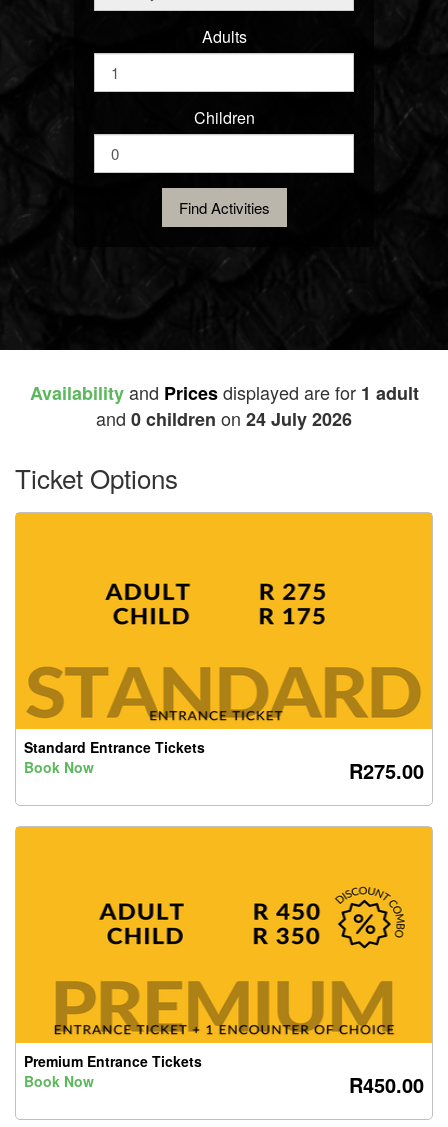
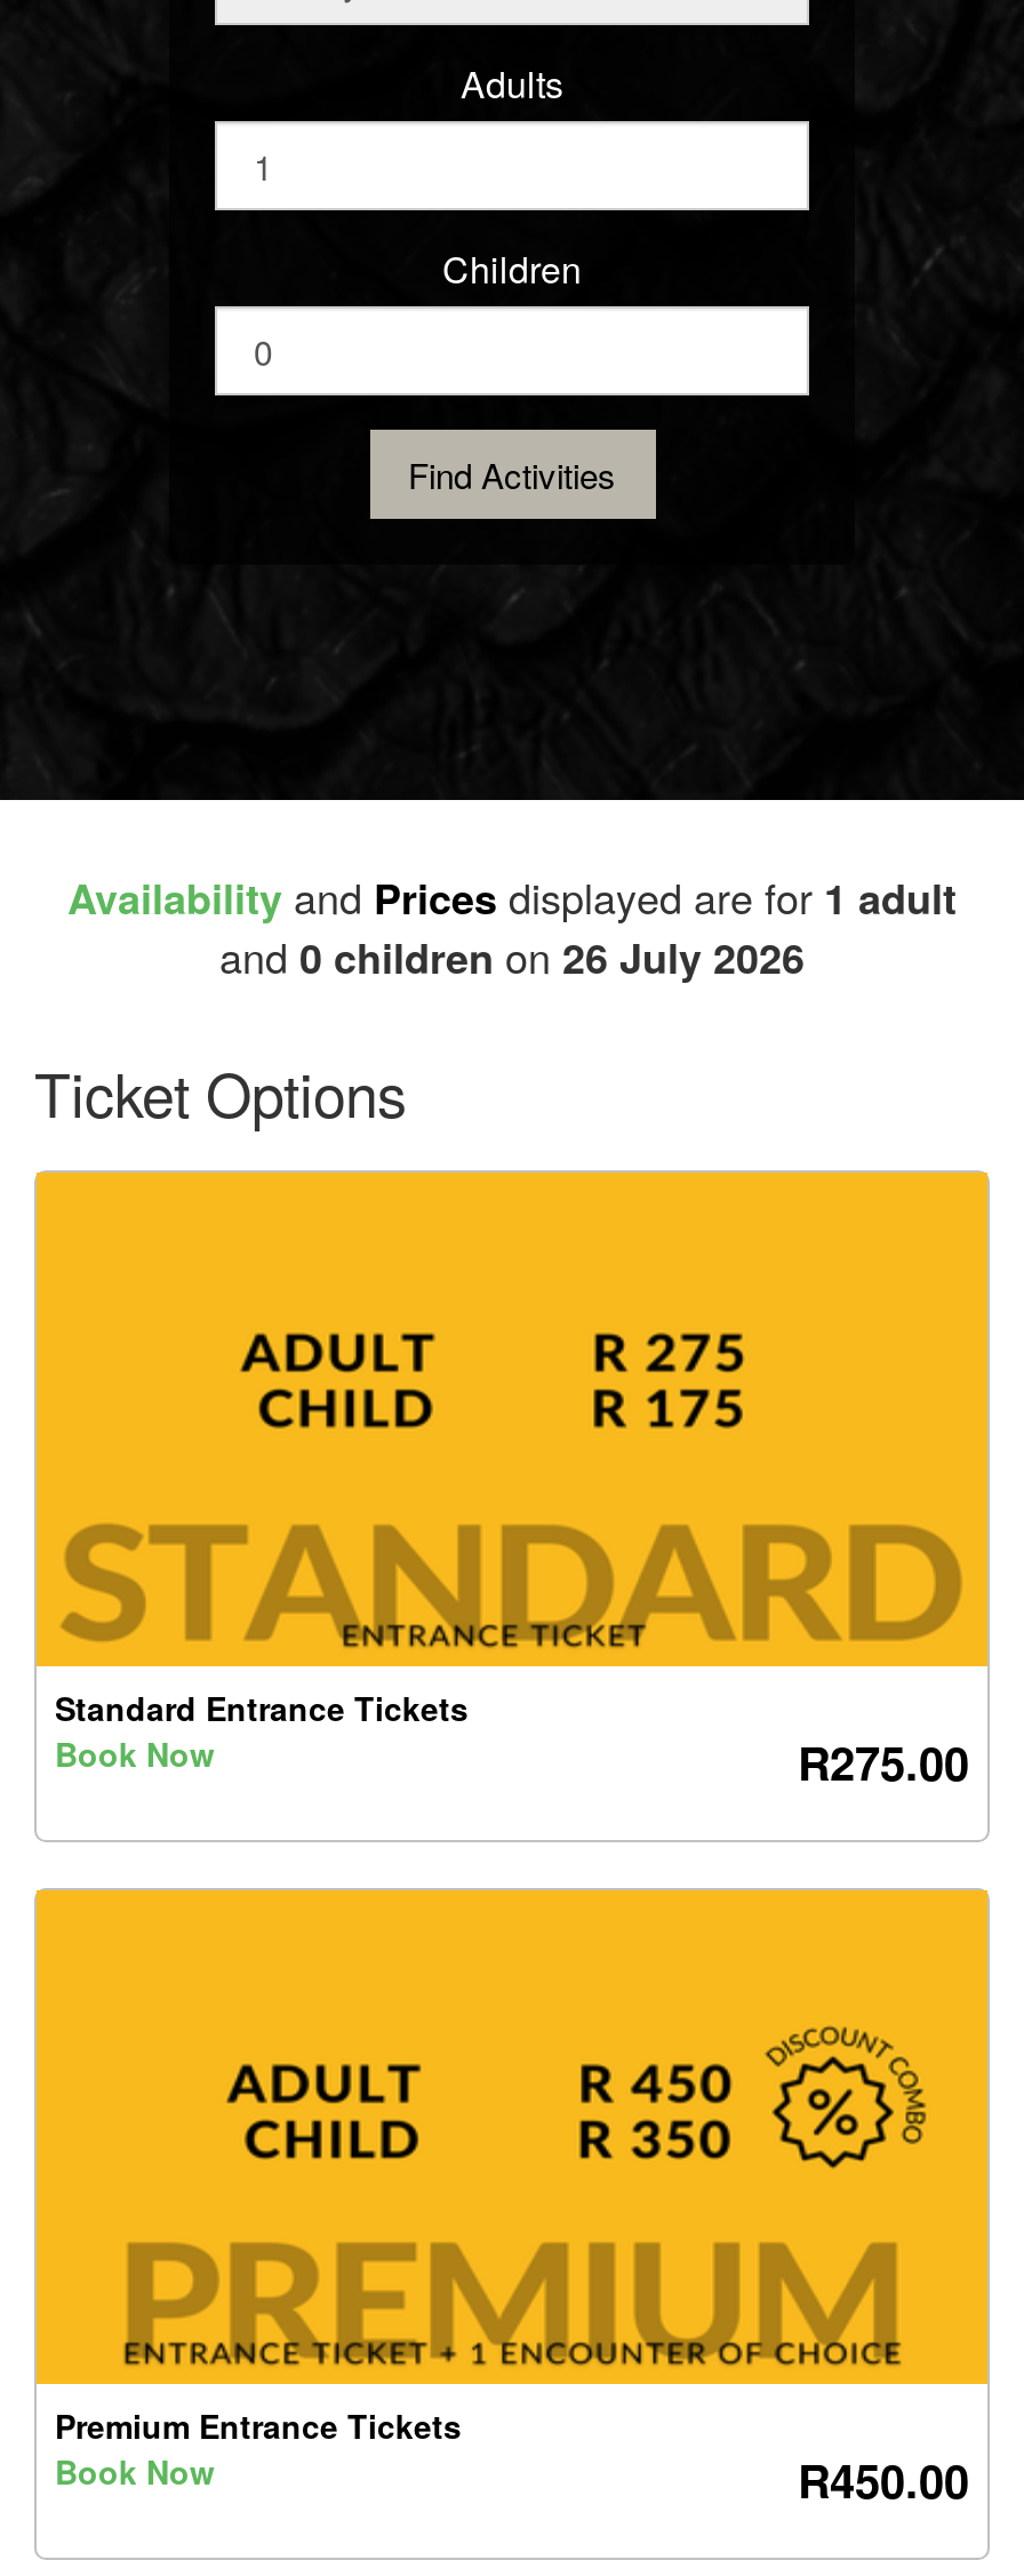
- and 0 children on 24 July 2026
+ and 0 children on 26 July 2026
